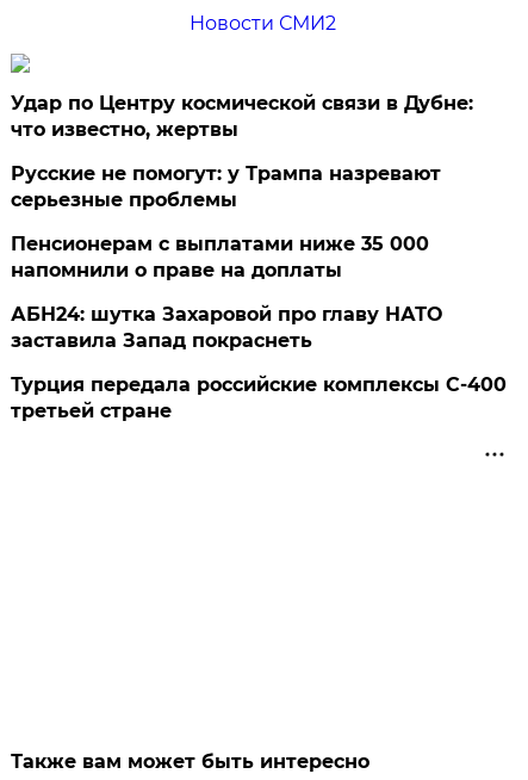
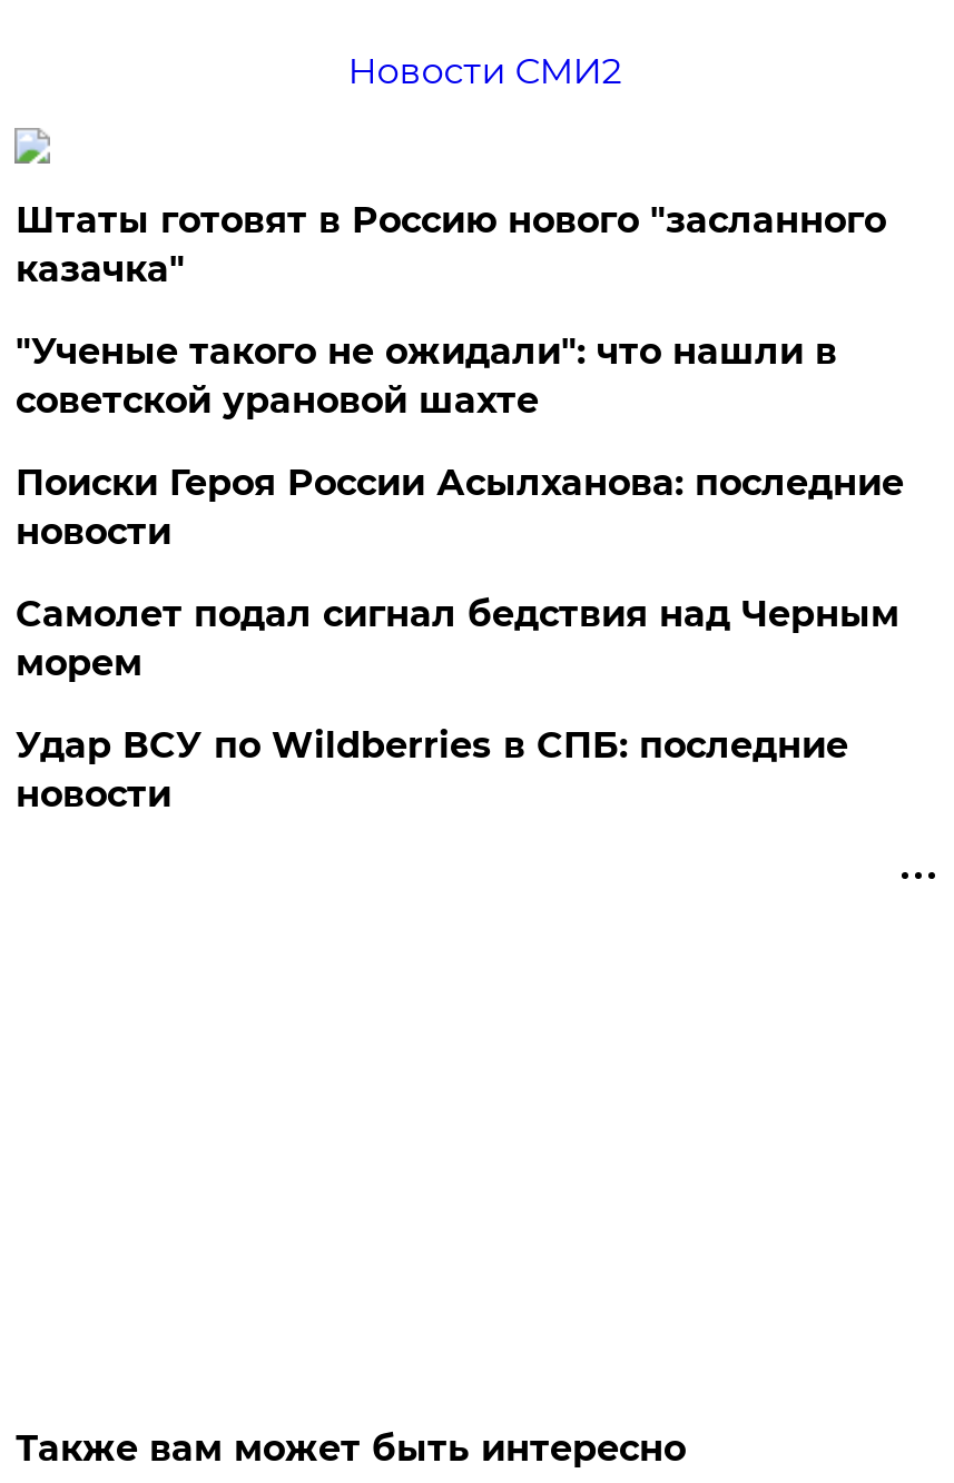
- Удар по Центру космической связи в Дубне:
- что известно, жертвы
+ Штаты готовят в Россию нового "засланного
+ казачка"

- Русские не помогут: у Трампа назревают
- серьезные проблемы
+ "Ученые такого не ожидали": что нашли в
+ советской урановой шахте

- Пенсионерам с выплатами ниже 35 000
- напомнили о праве на доплаты
+ Поиски Героя России Асылханова: последние
+ новости

- АБН24: шутка Захаровой про главу НАТО
- заставила Запад покраснеть
+ Самолет подал сигнал бедствия над Черным
+ морем

- Турция передала российские комплексы С-400
- третьей стране
+ Удар ВСУ по Wildberries в СПБ: последние
+ новости
